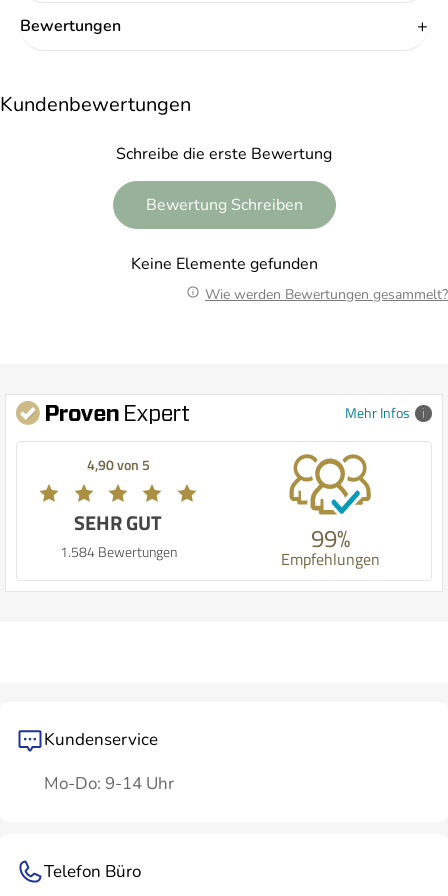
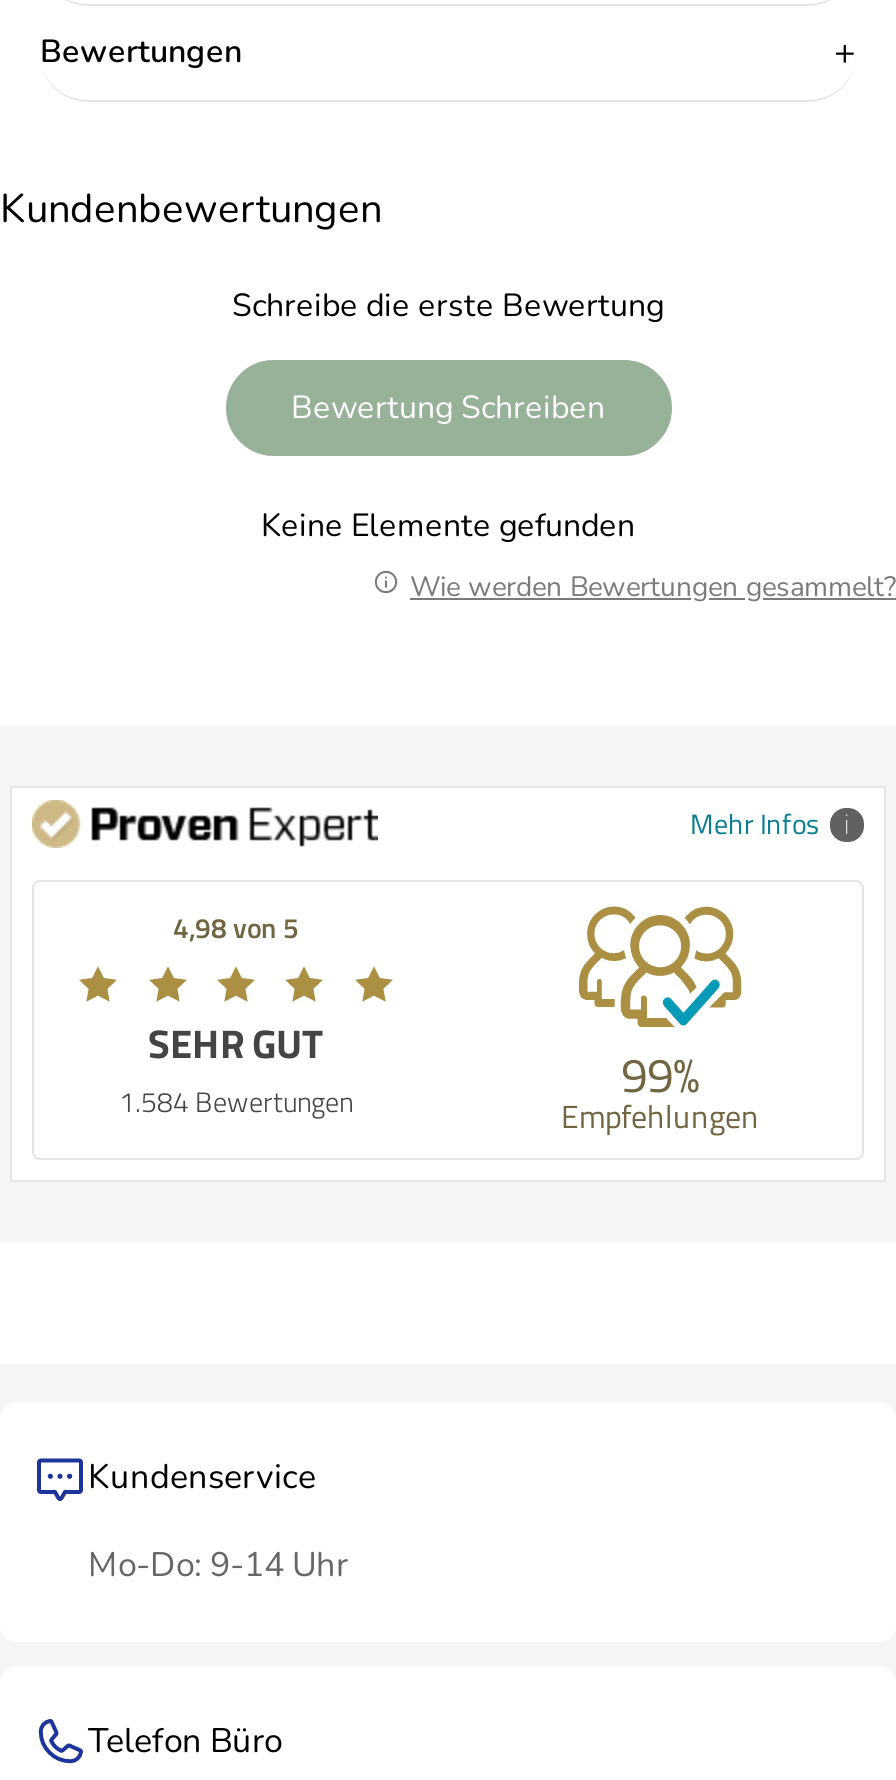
- 4,90 von 5
+ 4,98 von 5
